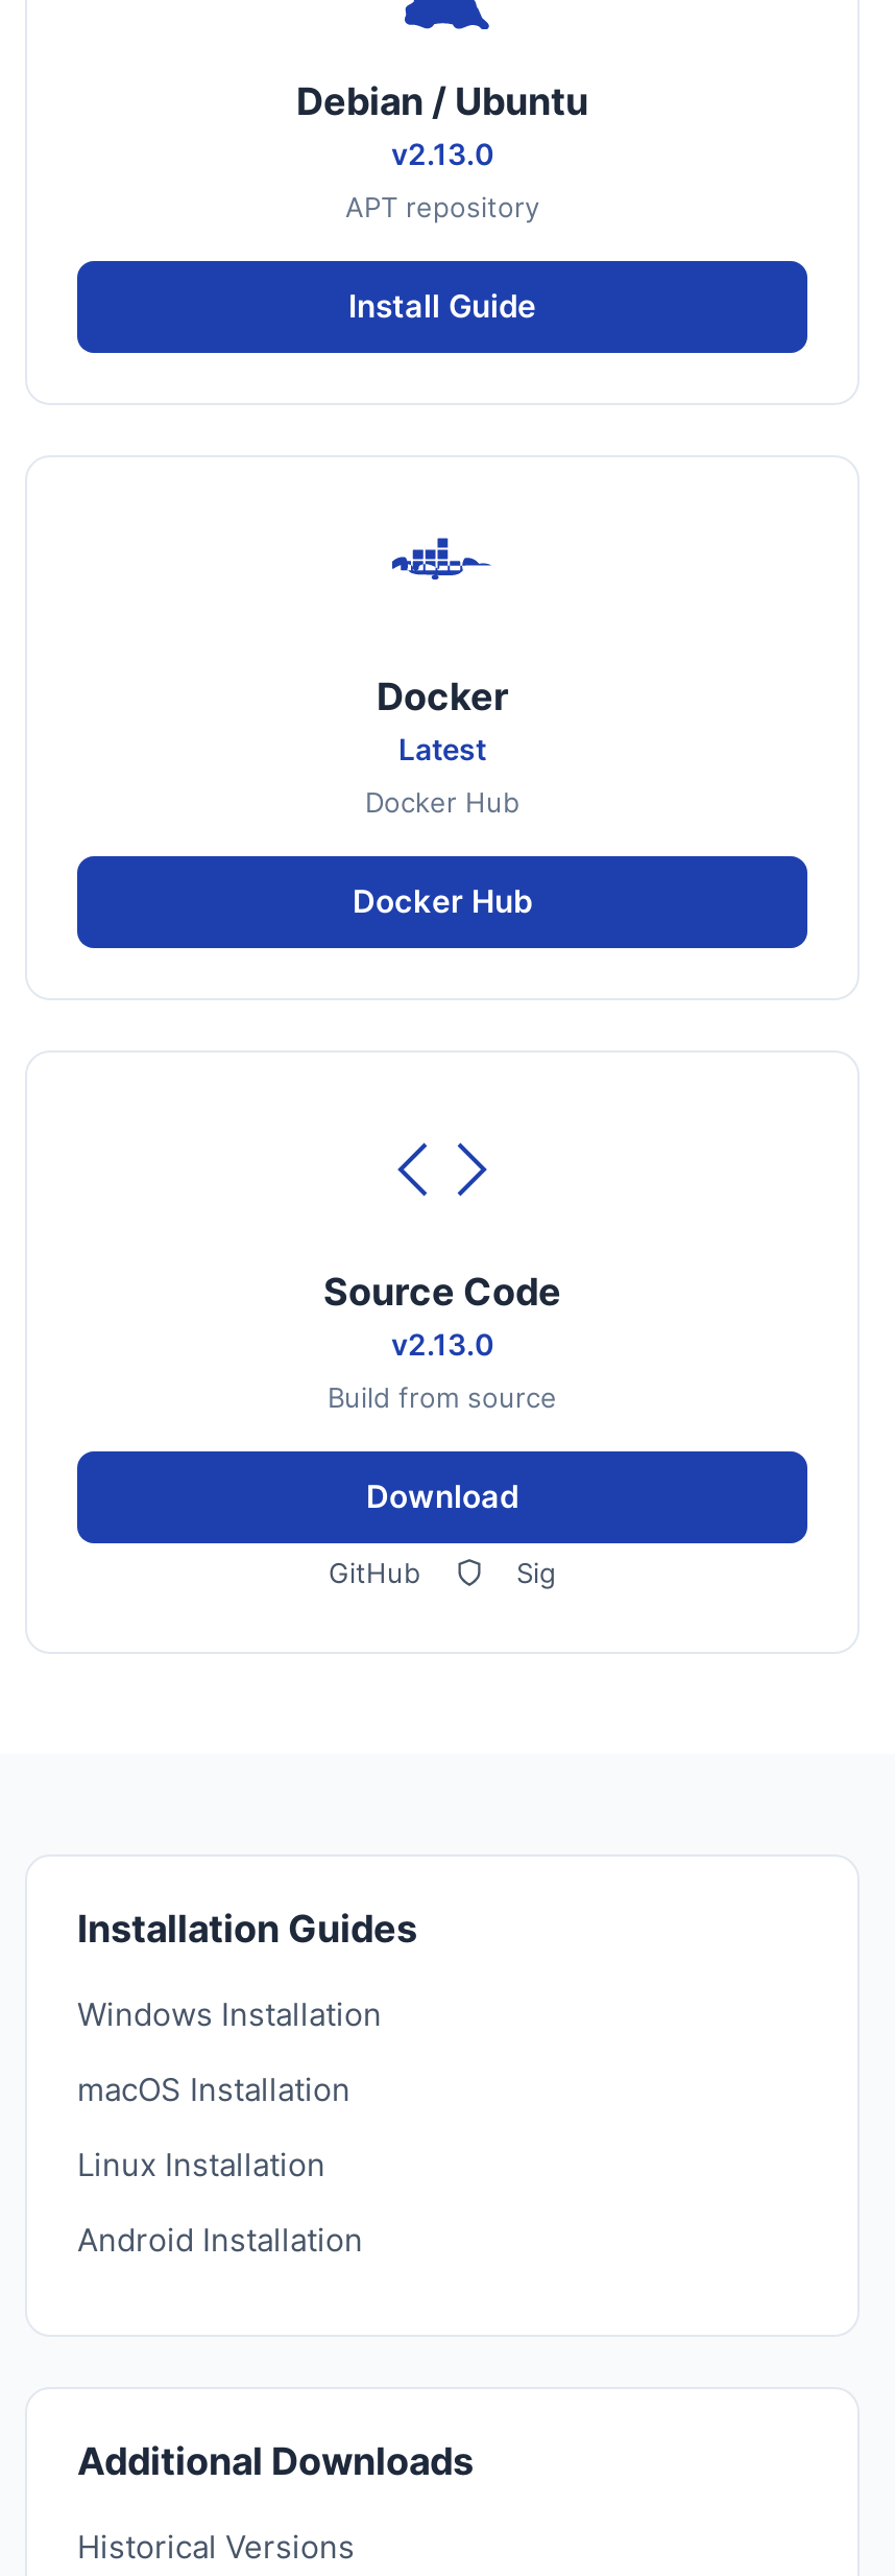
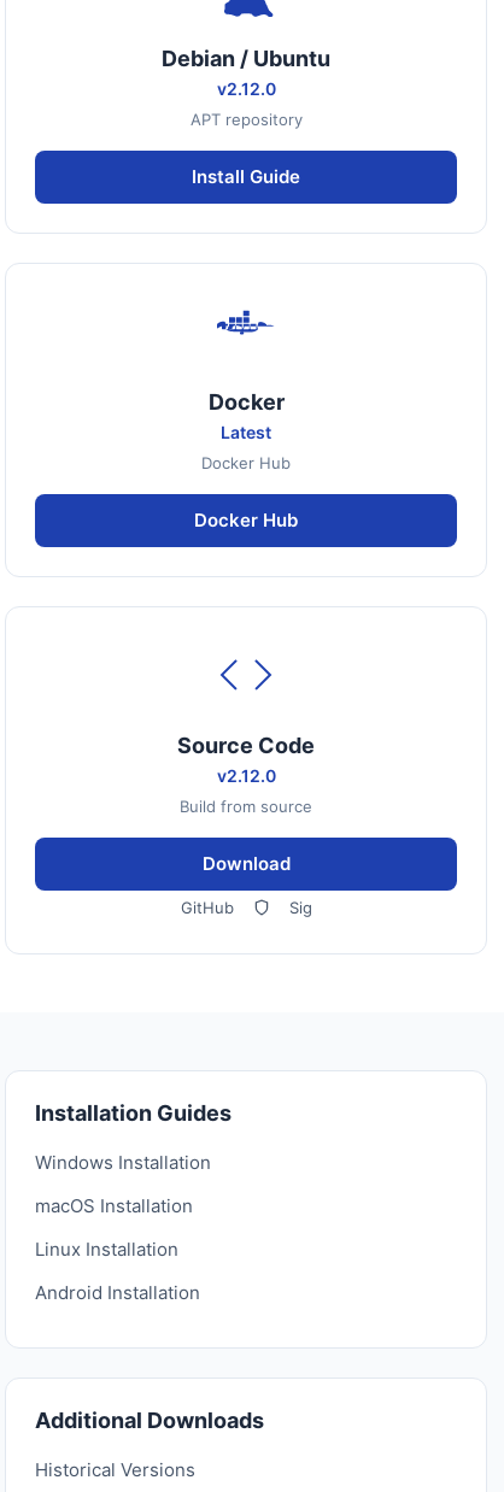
- v2.13.0
+ v2.12.0

- v2.13.0
+ v2.12.0
